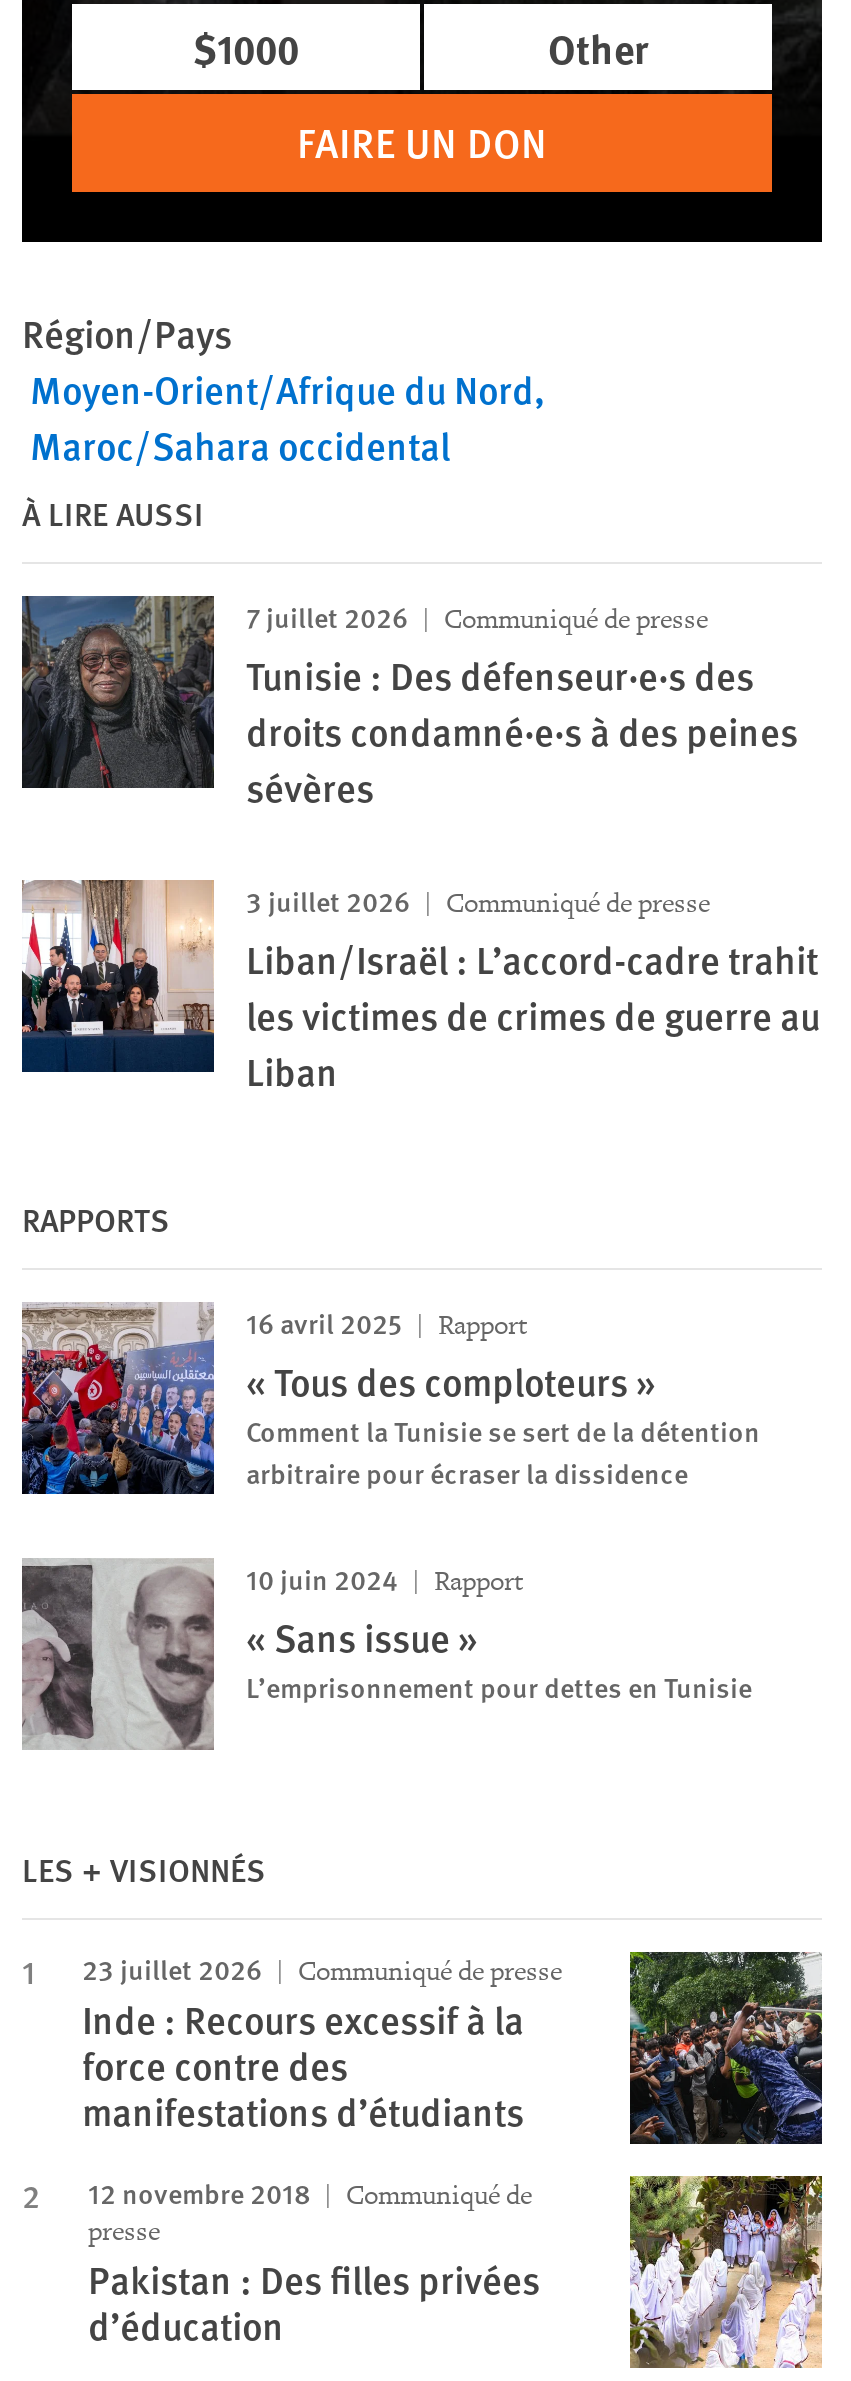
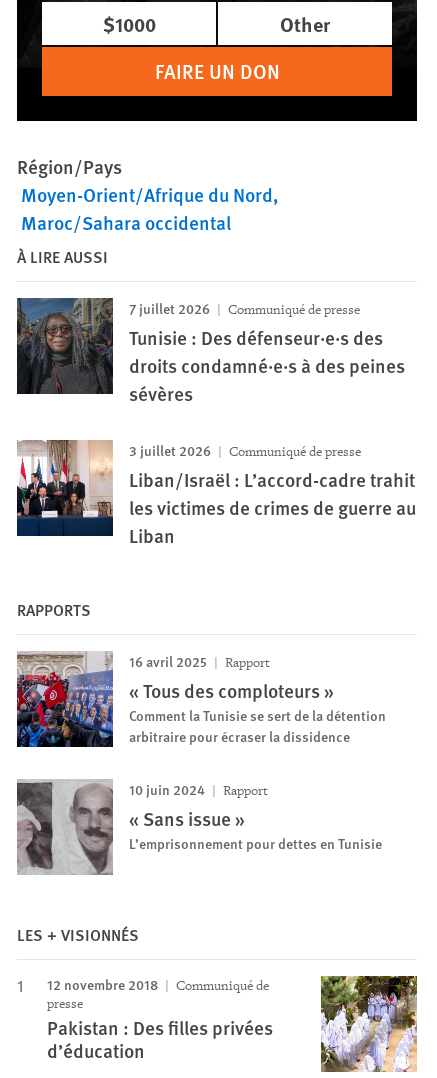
- [image]
- 23 juillet 2026
- Communiqué de presse
- Inde : Recours excessif à la
- force contre des
- manifestations d’étudiants
